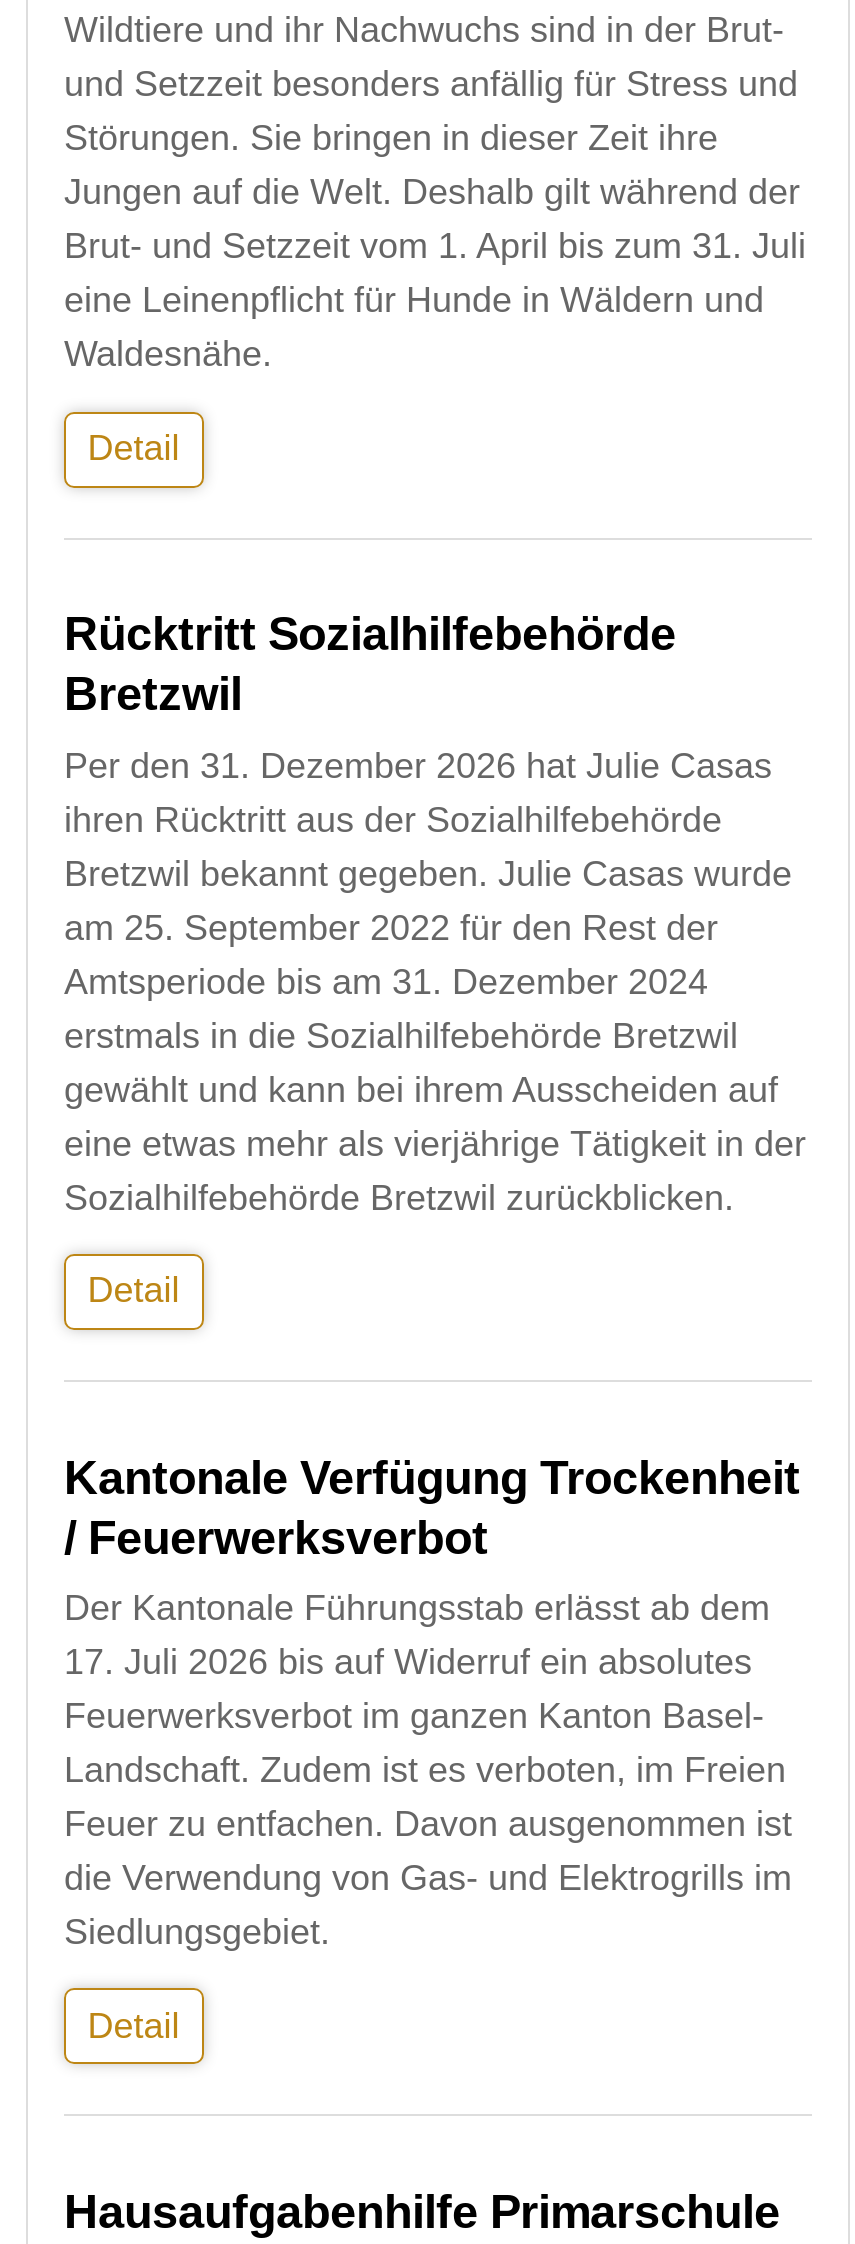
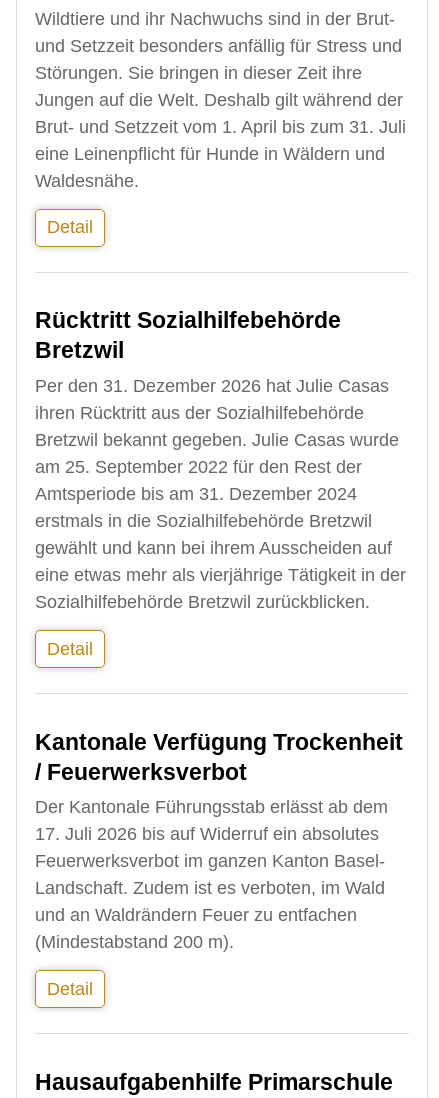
- Landschaft. Zudem ist es verboten, im Freien
- Feuer zu entfachen. Davon ausgenommen ist
- die Verwendung von Gas- und Elektrogrills im
- Siedlungsgebiet.
+ Landschaft. Zudem ist es verboten, im Wald
+ und an Waldrändern Feuer zu entfachen
+ (Mindestabstand 200 m).
